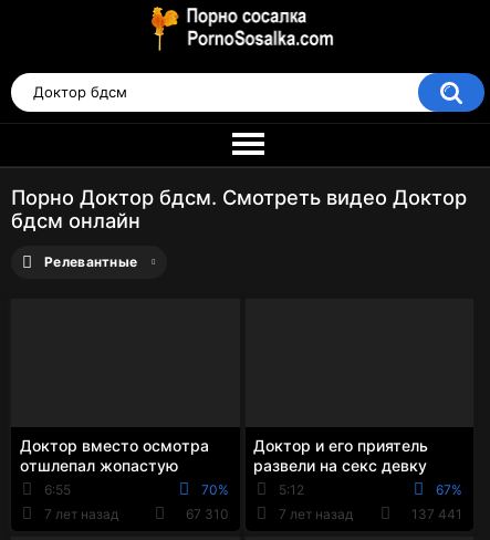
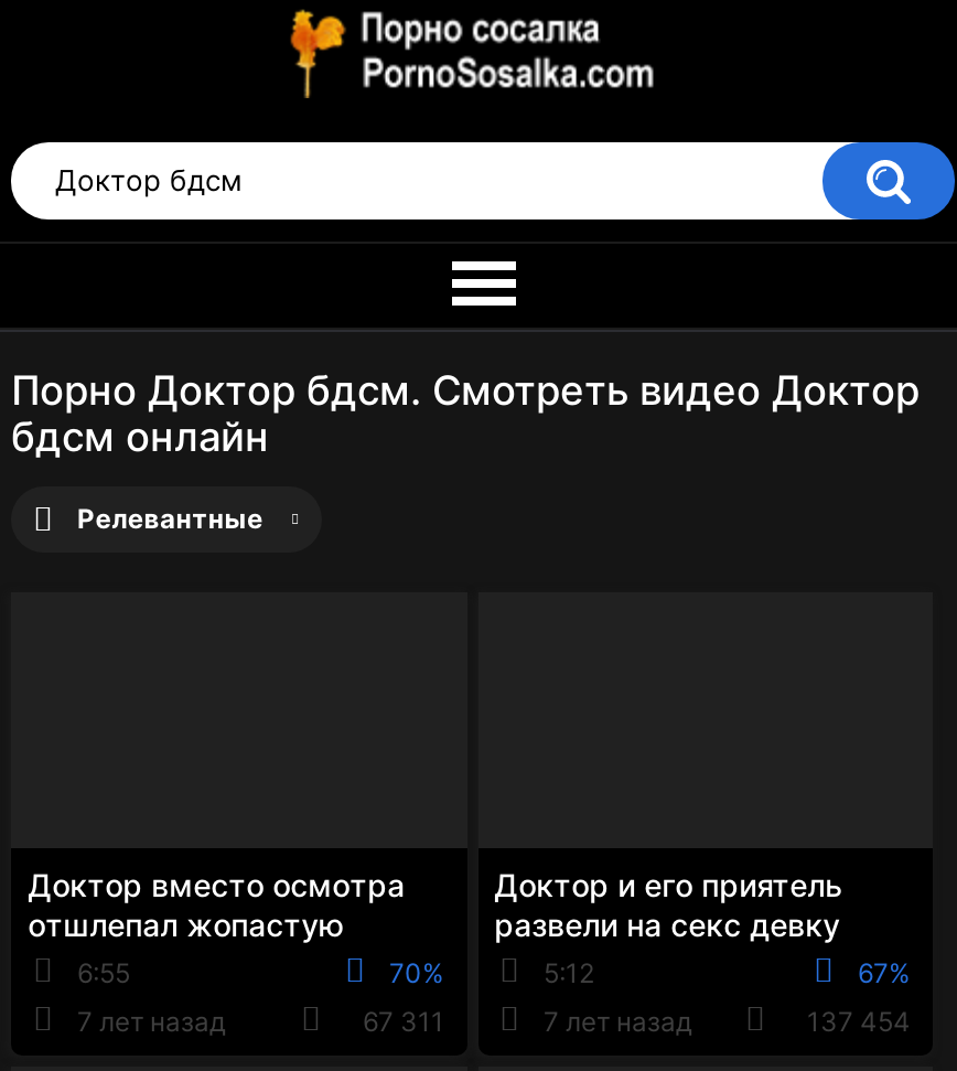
- 67 310
+ 67 311

- 137 441
+ 137 454
